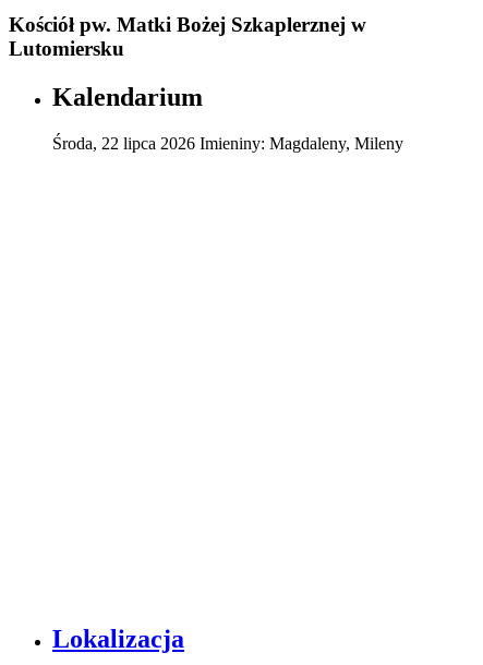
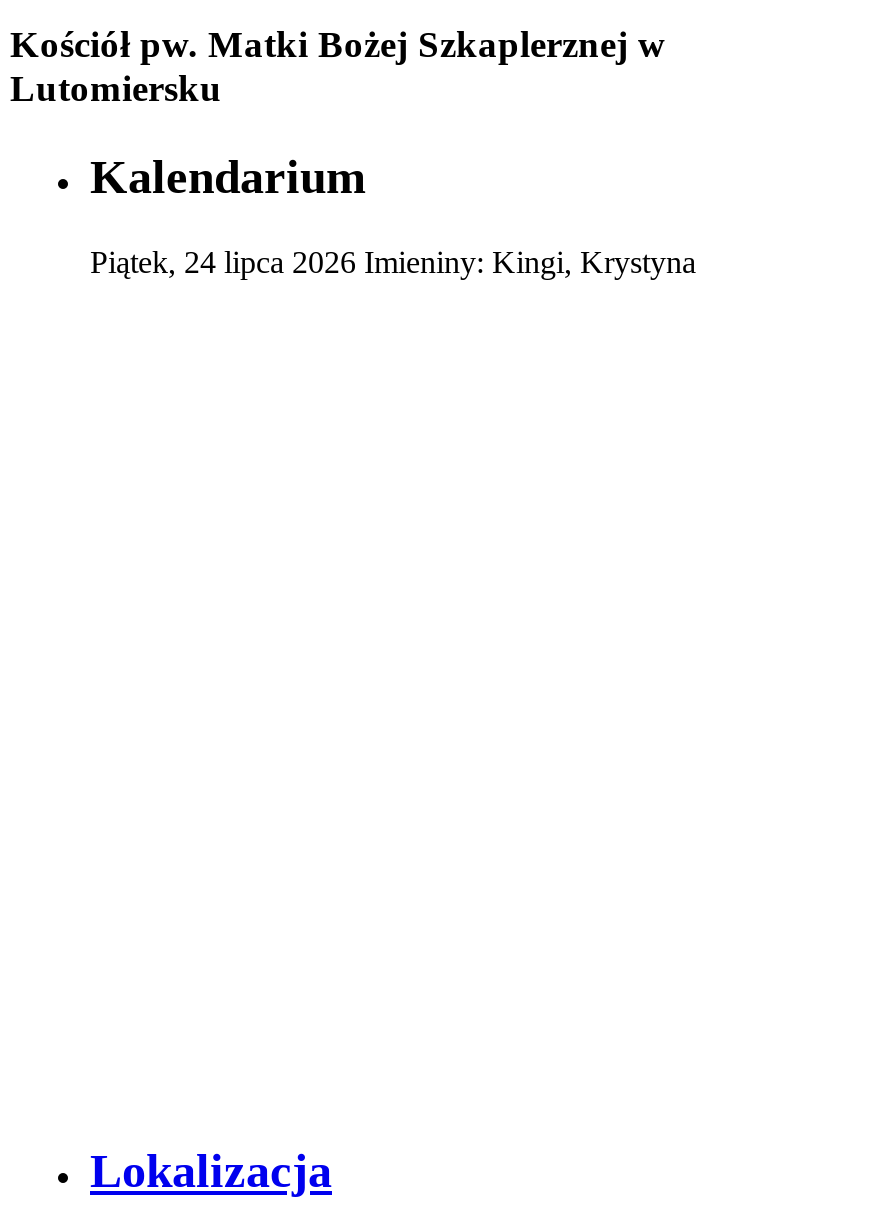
- Środa, 22 lipca 2026 Imieniny: Magdaleny, Mileny
+ Piątek, 24 lipca 2026 Imieniny: Kingi, Krystyna
